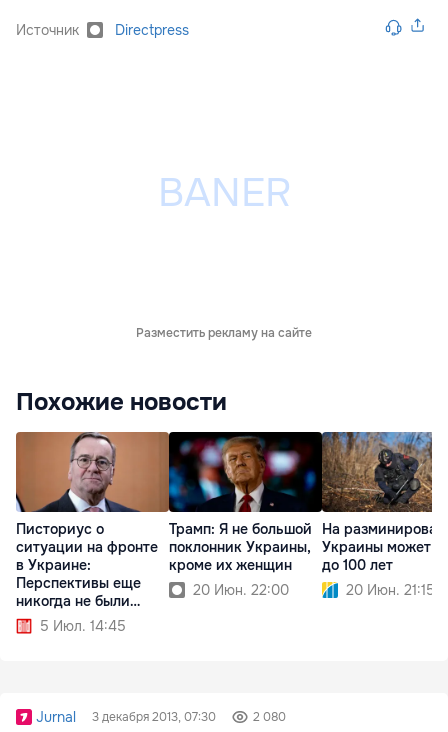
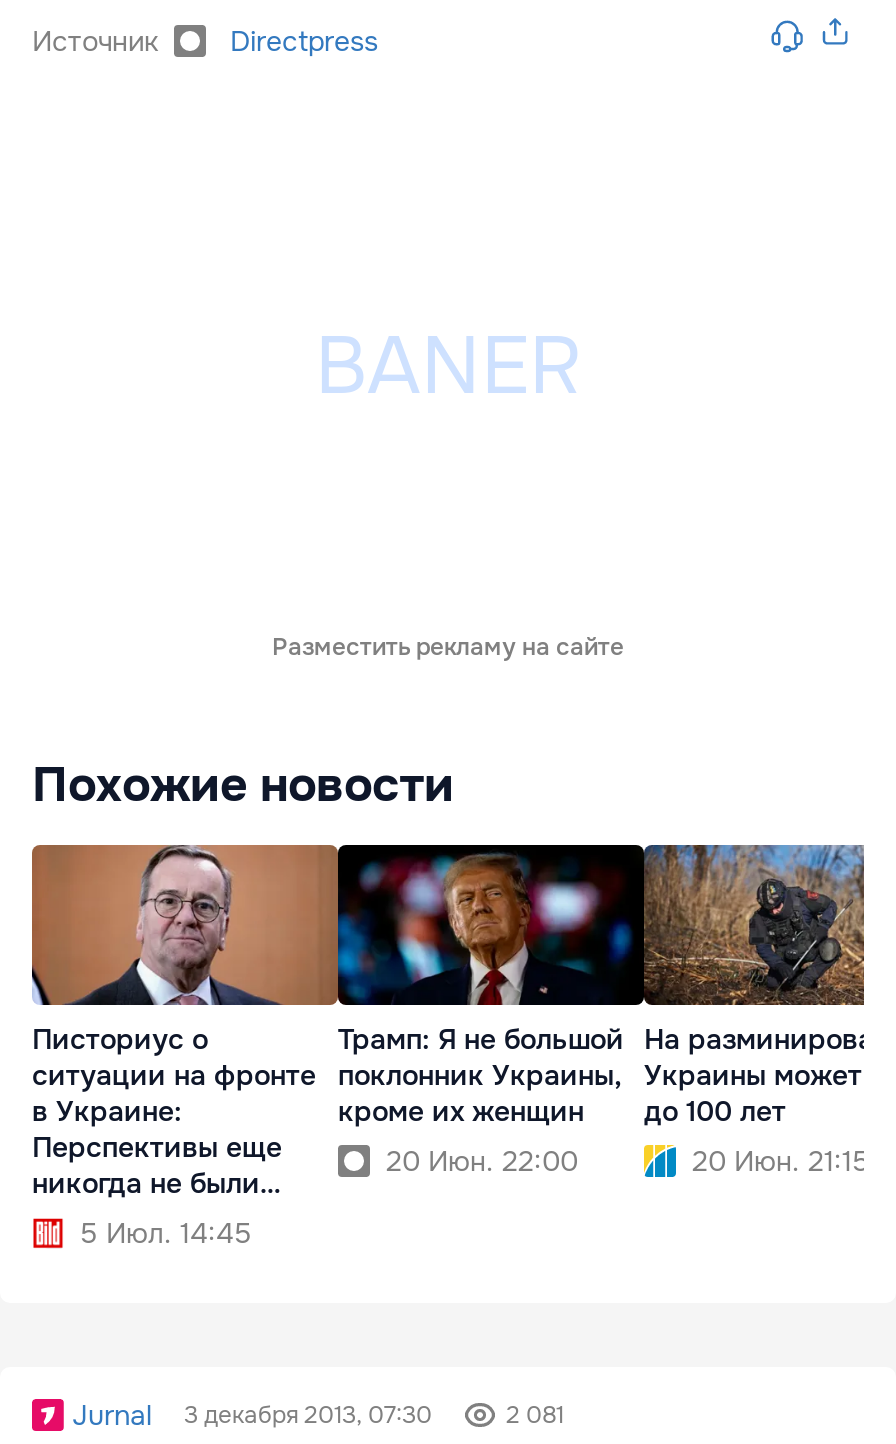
- 2 080
+ 2 081
